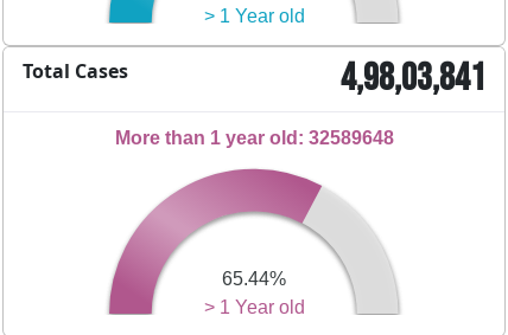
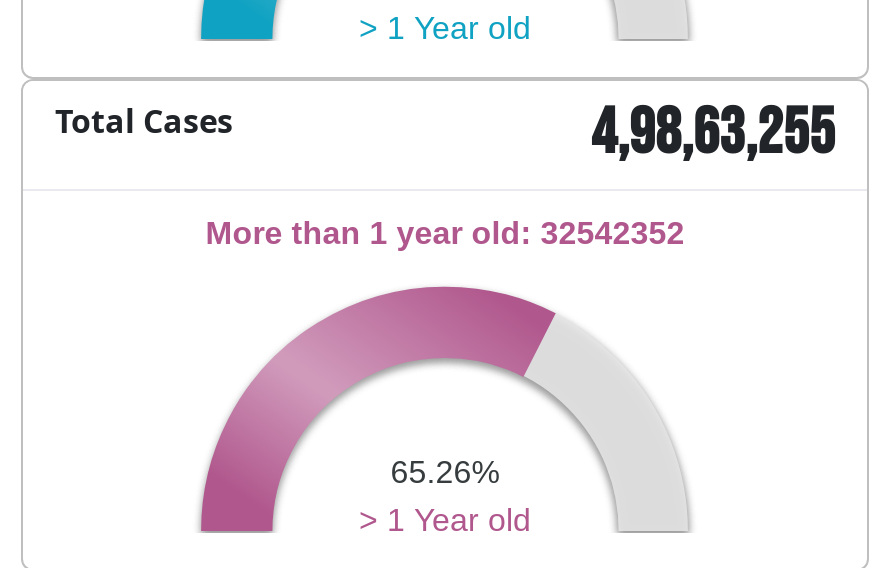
- 4,98,03,841
+ 4,98,63,255

- More than 1 year old: 32589648
+ More than 1 year old: 32542352

- 65.44%
+ 65.26%
